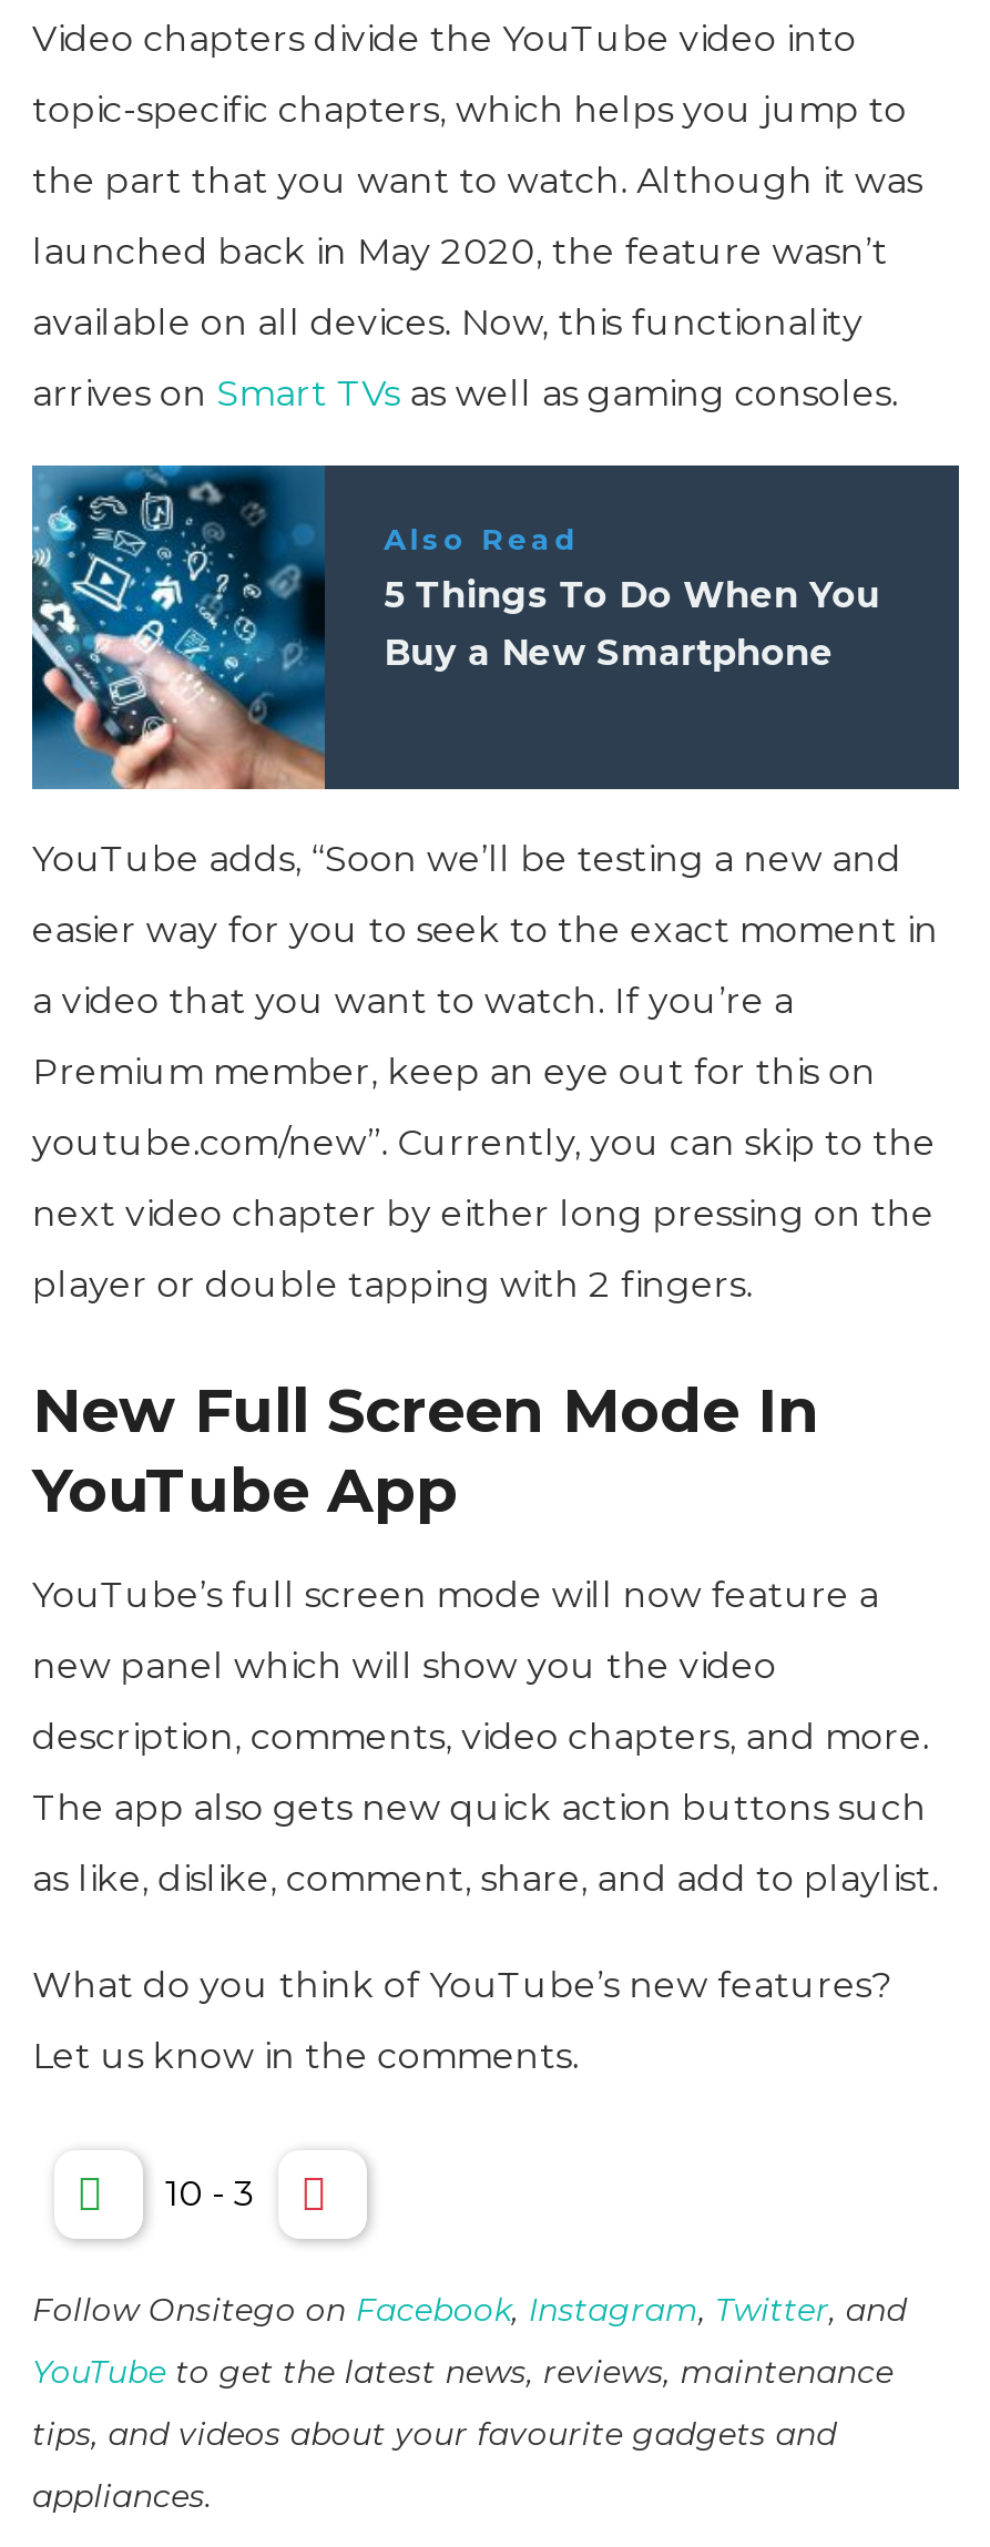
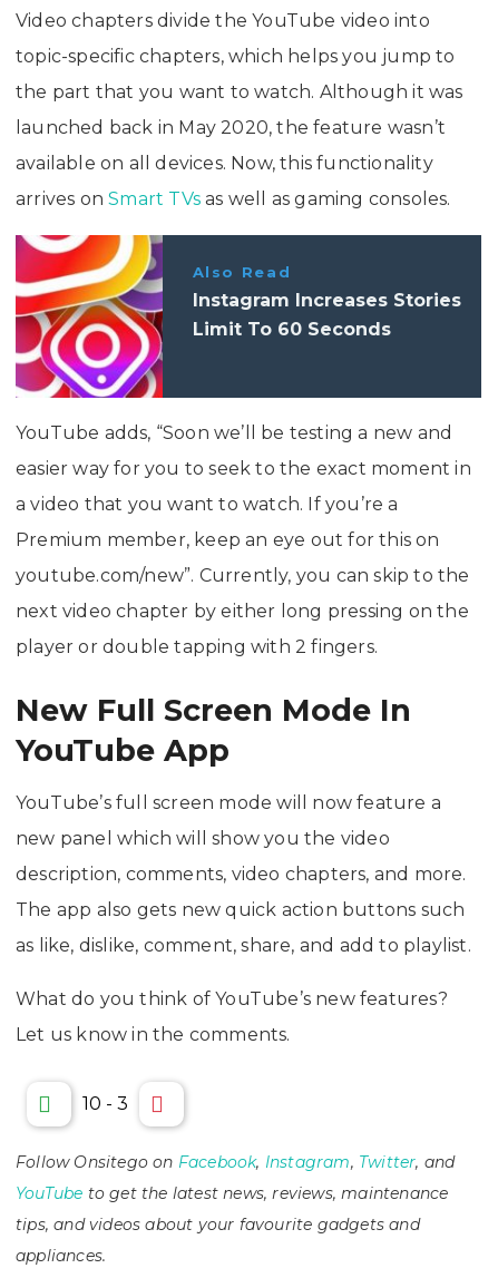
- [image]
- 5 Things To Do When You
- Buy a New Smartphone
+ [image]
+ Instagram Increases Stories
+ Limit To 60 Seconds
